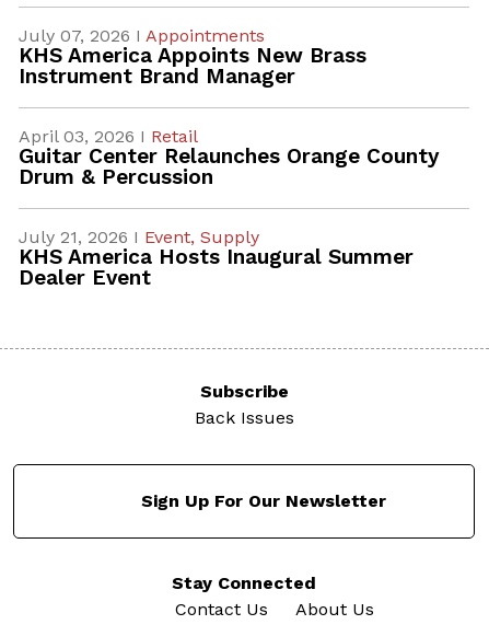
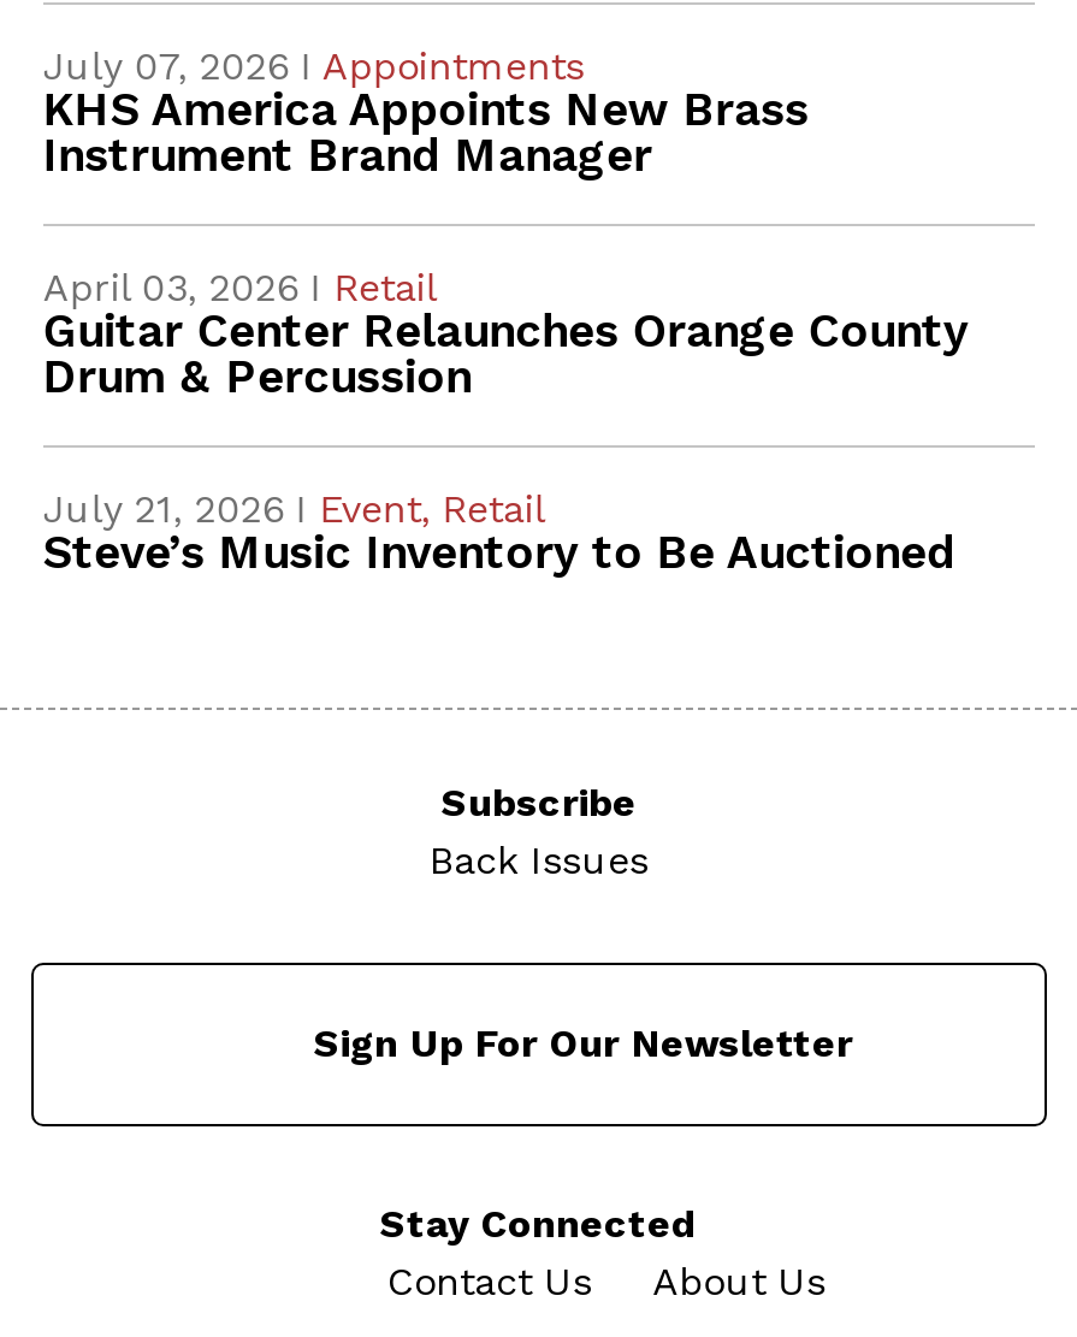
- July 21, 2026 I Event, Supply
- KHS America Hosts Inaugural Summer
- Dealer Event
+ July 21, 2026 I Event, Retail
+ Steve’s Music Inventory to Be Auctioned
